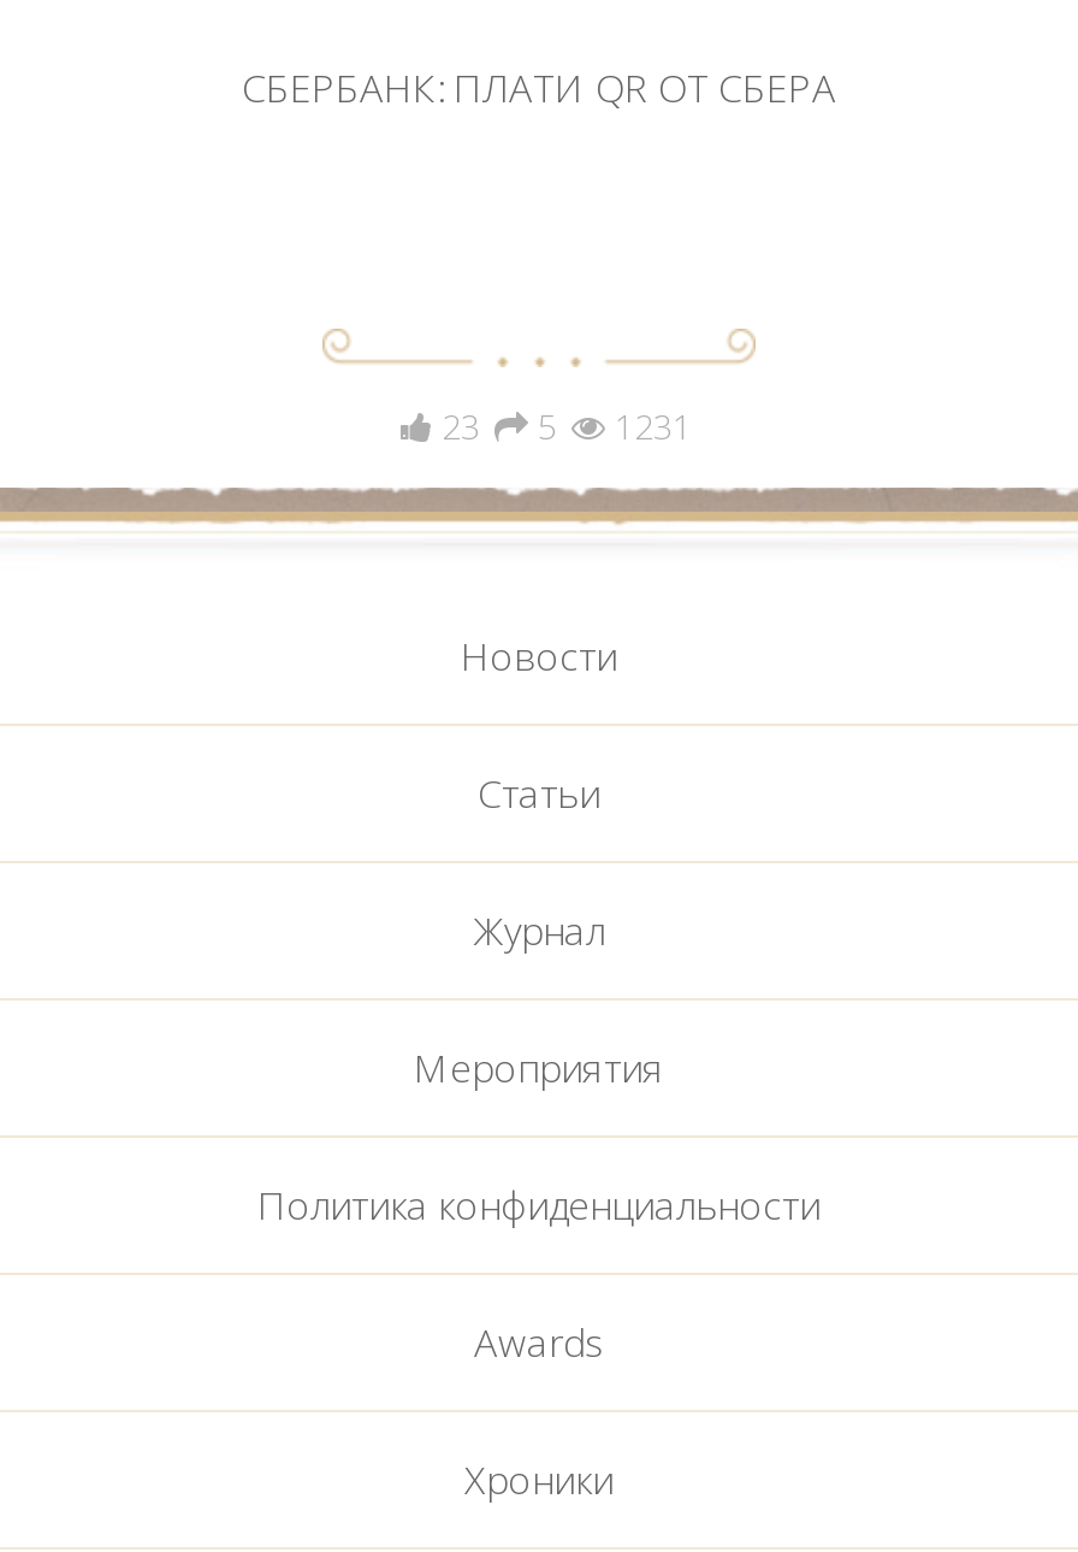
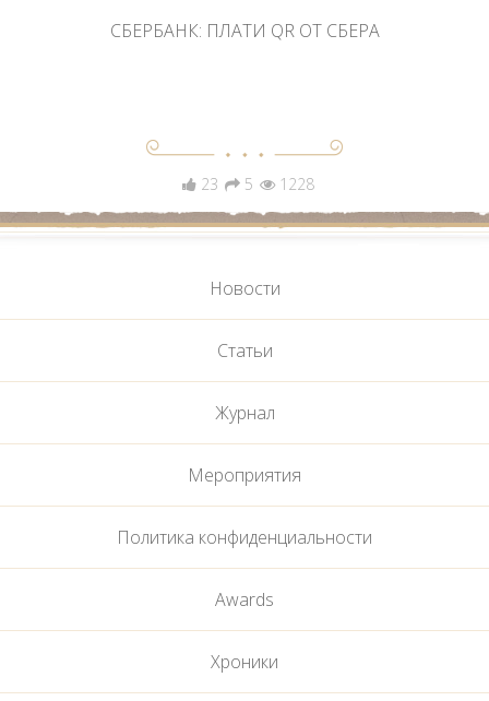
- 23 5 1231
+ 23 5 1228
